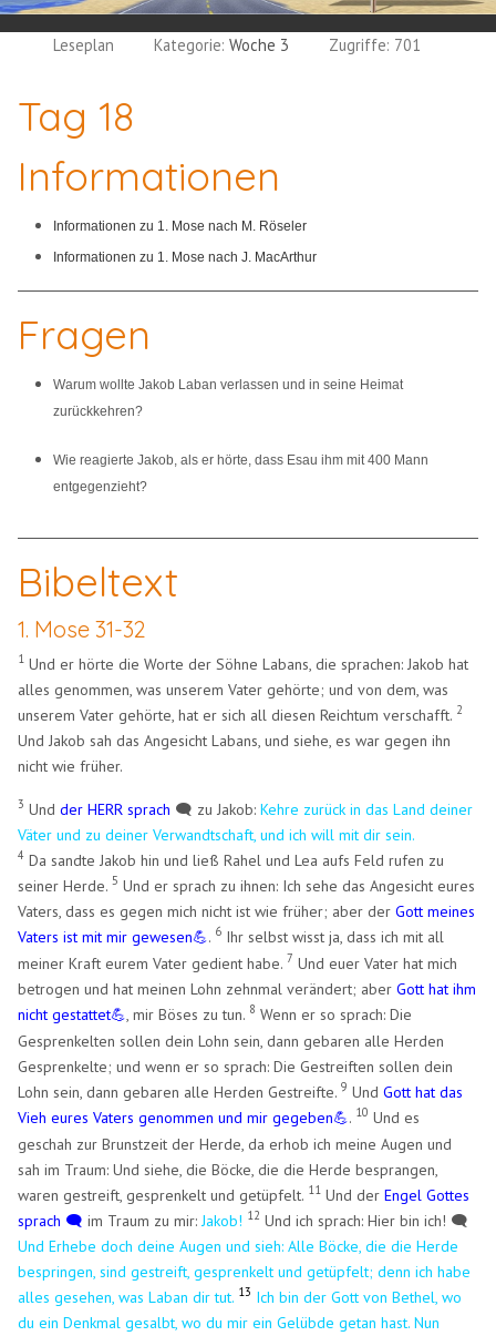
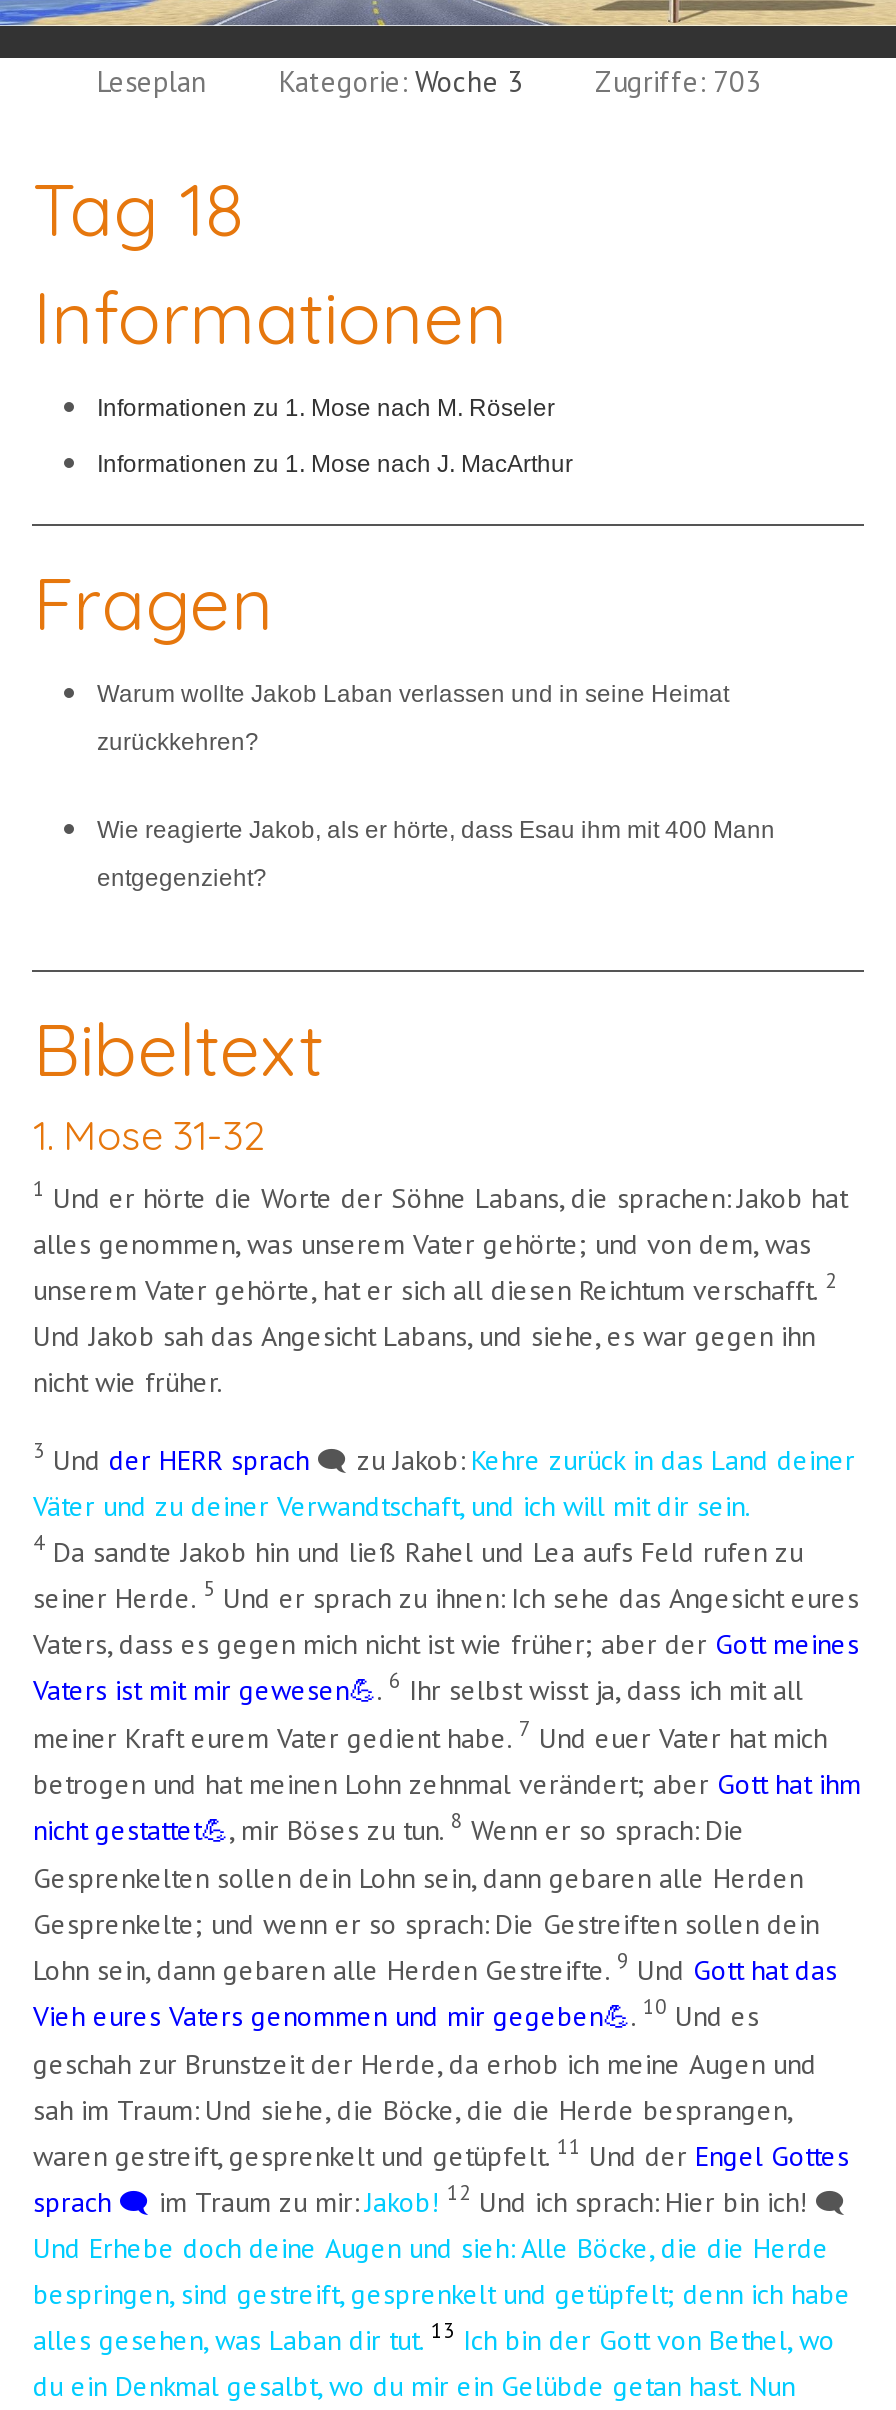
- Leseplan Kategorie: Woche 3 Zugriffe: 701
+ Leseplan Kategorie: Woche 3 Zugriffe: 703
